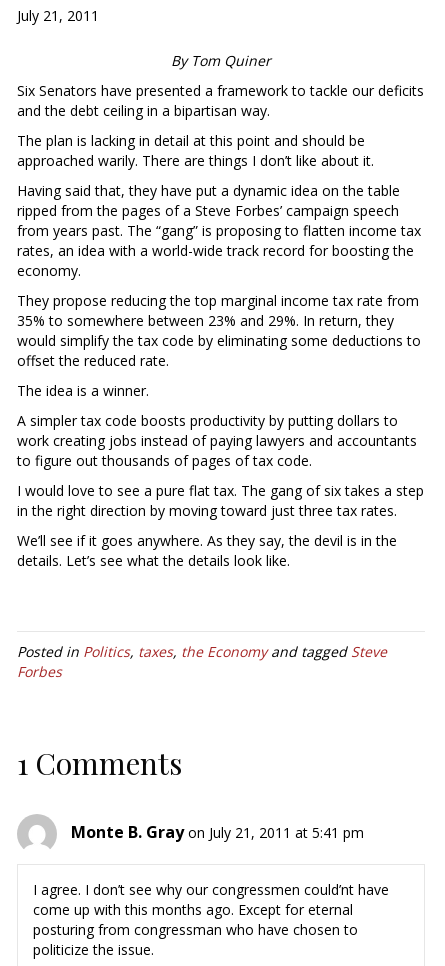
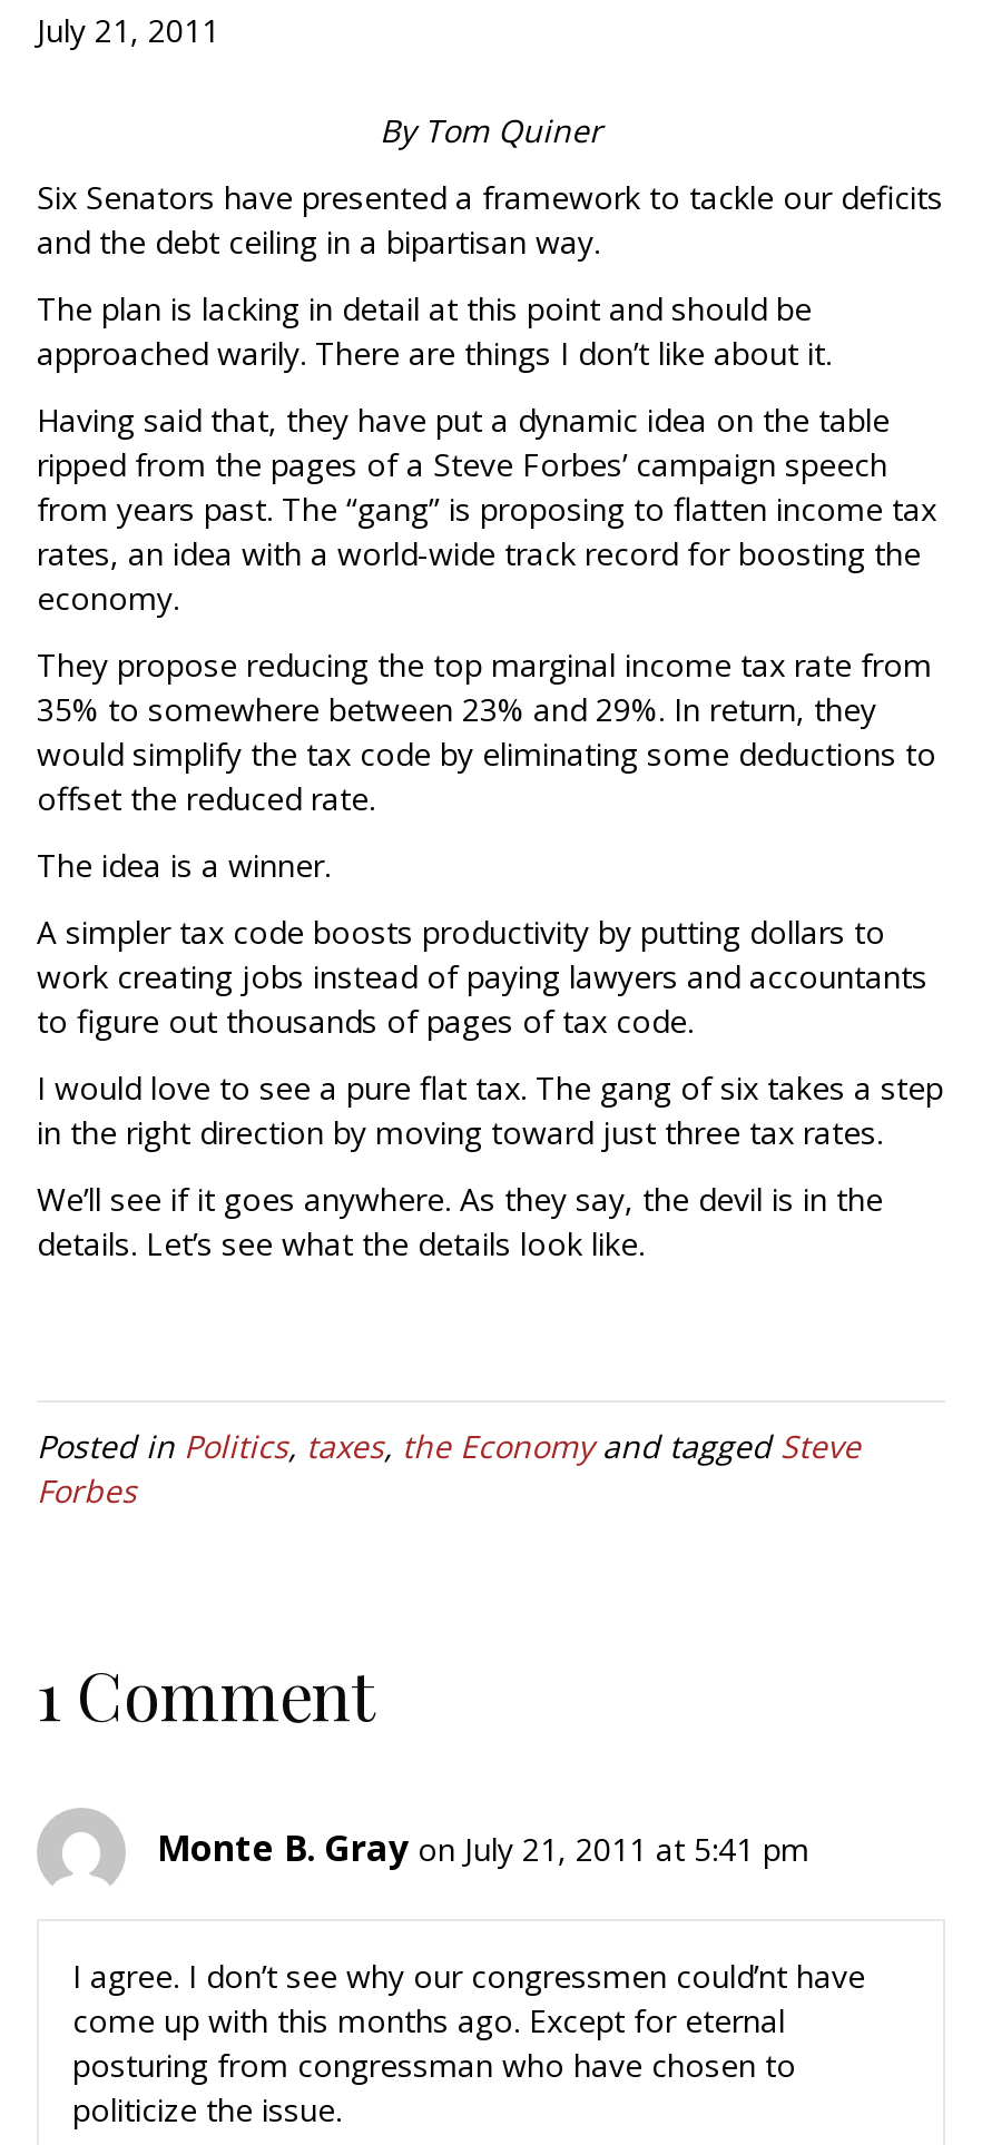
- 1 Comments
+ 1 Comment
